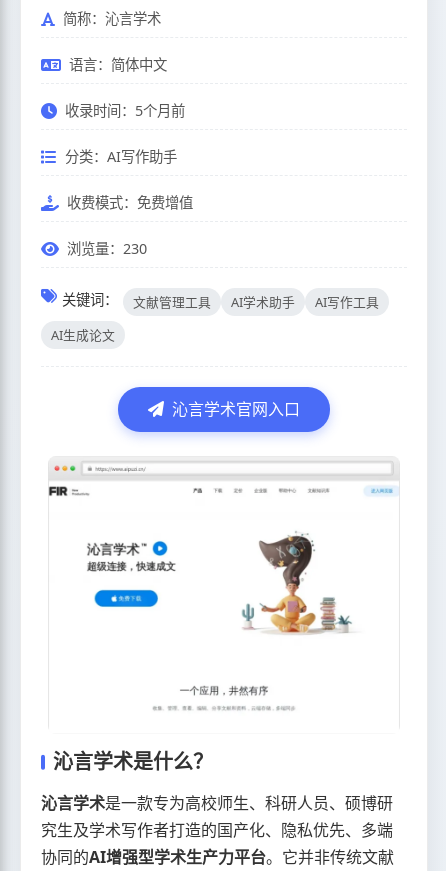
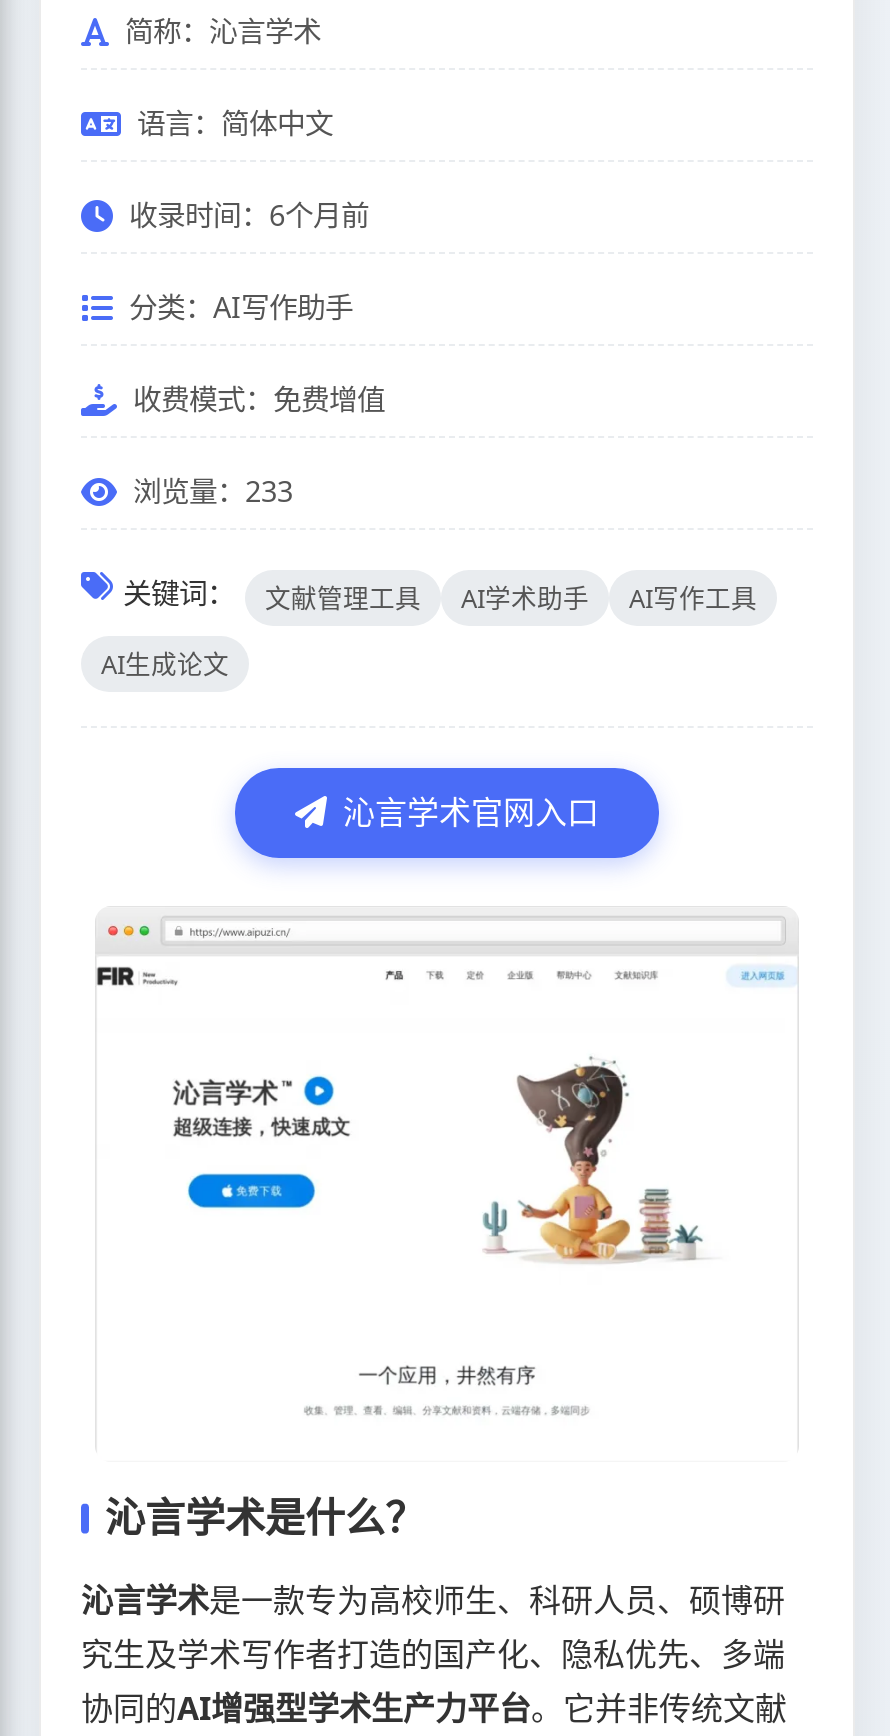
- 收录时间：5个月前
+ 收录时间：6个月前

- 浏览量：230
+ 浏览量：233
